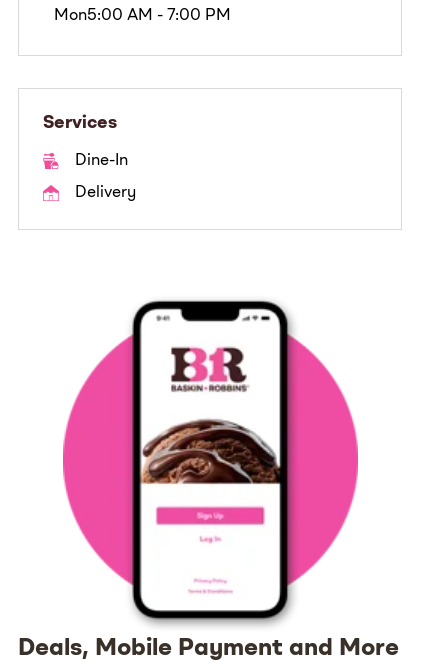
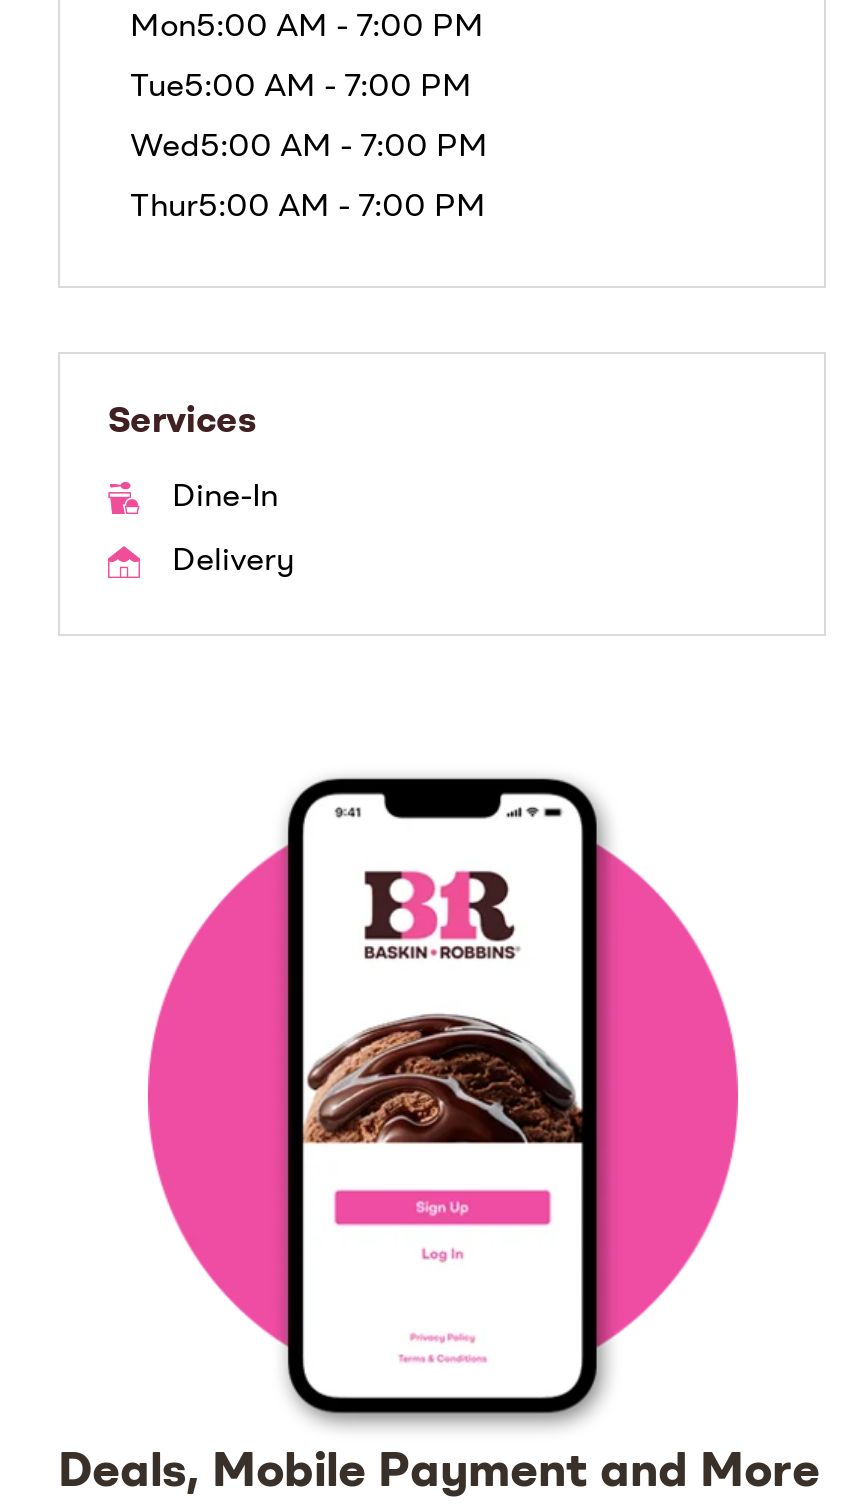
+ Tue5:00 AM - 7:00 PM
+ Wed5:00 AM - 7:00 PM
+ Thur5:00 AM - 7:00 PM
